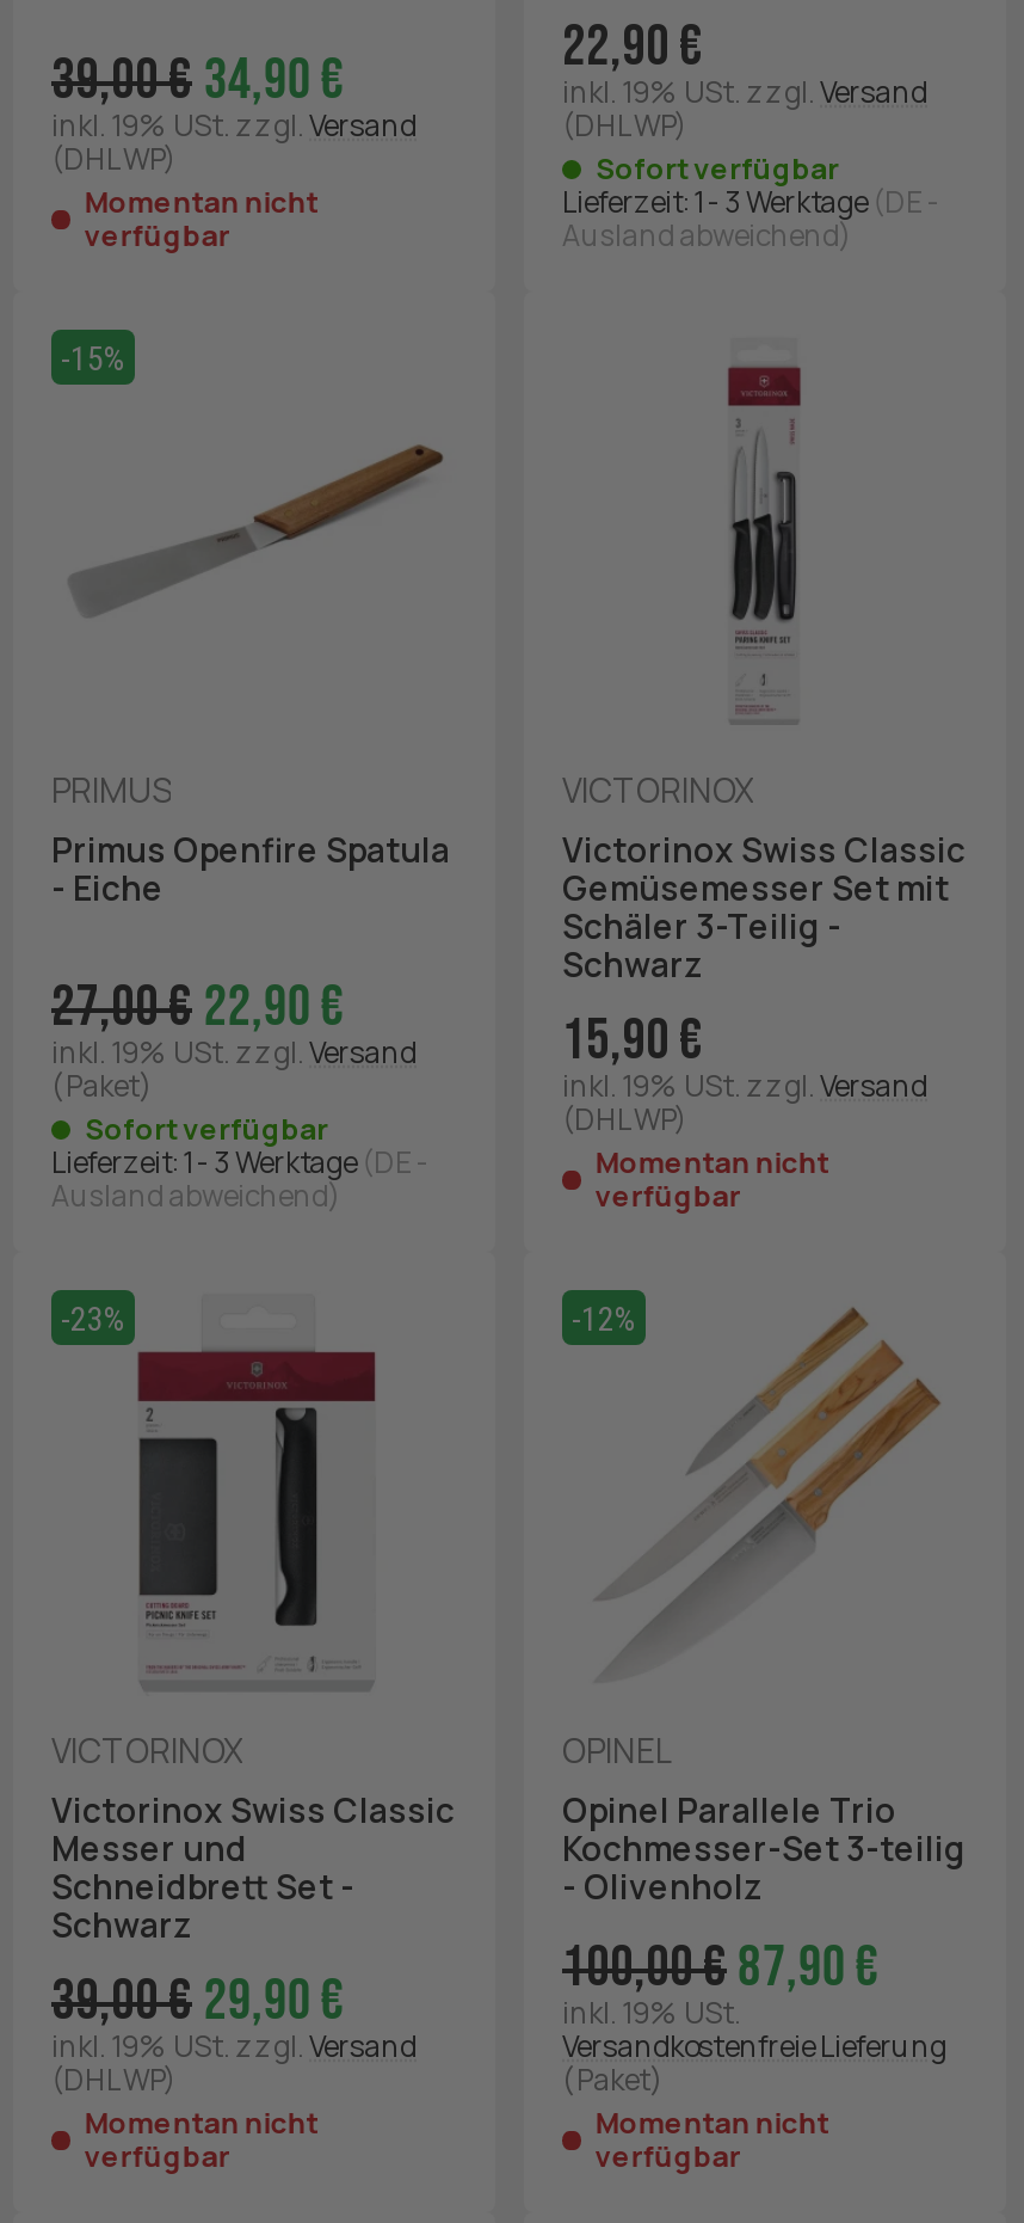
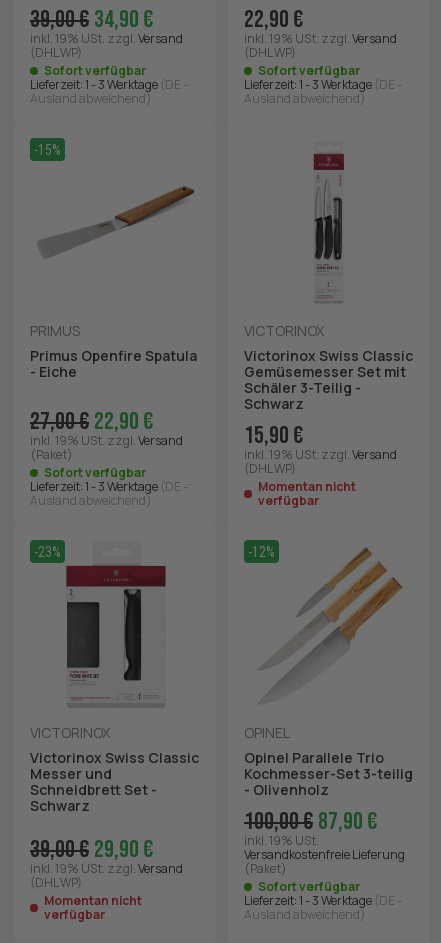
- Momentan nicht
- verfügbar
+ Sofort verfügbar
+ Lieferzeit: 1 - 3 Werktage (DE -
+ Ausland abweichend)

- Momentan nicht
- verfügbar
+ Sofort verfügbar
+ Lieferzeit: 1 - 3 Werktage (DE -
+ Ausland abweichend)
